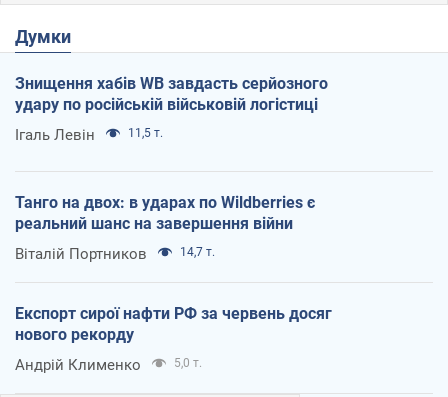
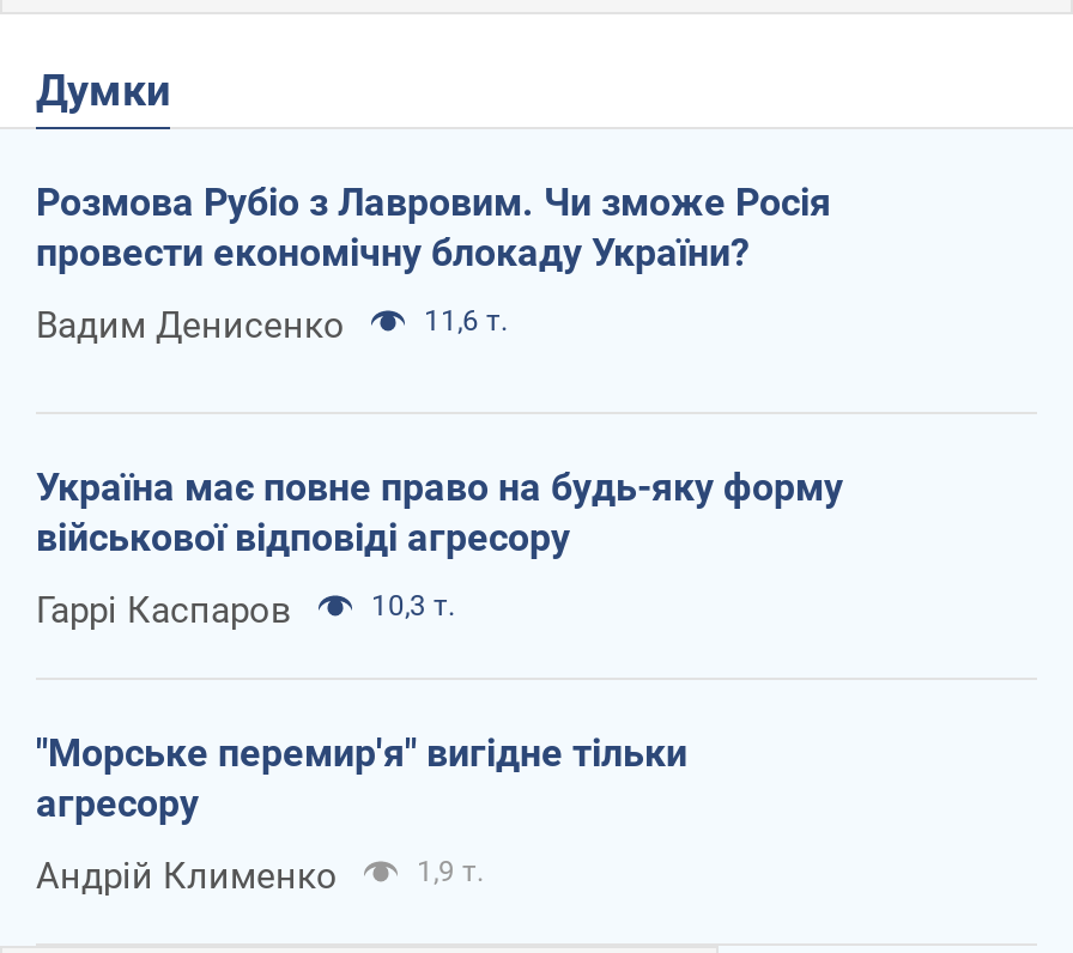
- Знищення хабів WB завдасть серйозного
- удару по російській військовій логістиці
+ Розмова Рубіо з Лавровим. Чи зможе Росія
+ провести економічну блокаду України?

- Ігаль Левін
- 11,5 т.
+ Вадим Денисенко
+ 11,6 т.

- Танго на двох: в ударах по Wildberries є
- реальний шанс на завершення війни
+ Україна має повне право на будь-яку форму
+ військової відповіді агресору

- Віталій Портников
- 14,7 т.
+ Гаррі Каспаров
+ 10,3 т.

- Експорт сирої нафти РФ за червень досяг
- нового рекорду
+ "Морське перемир'я" вигідне тільки
+ агресору

- 5,0 т.
+ 1,9 т.
